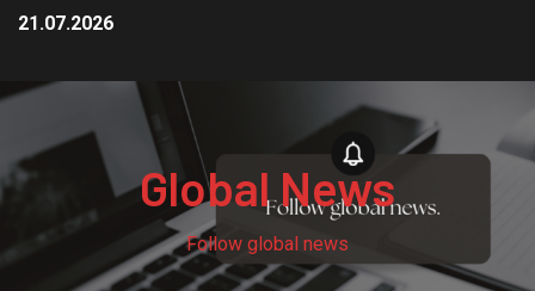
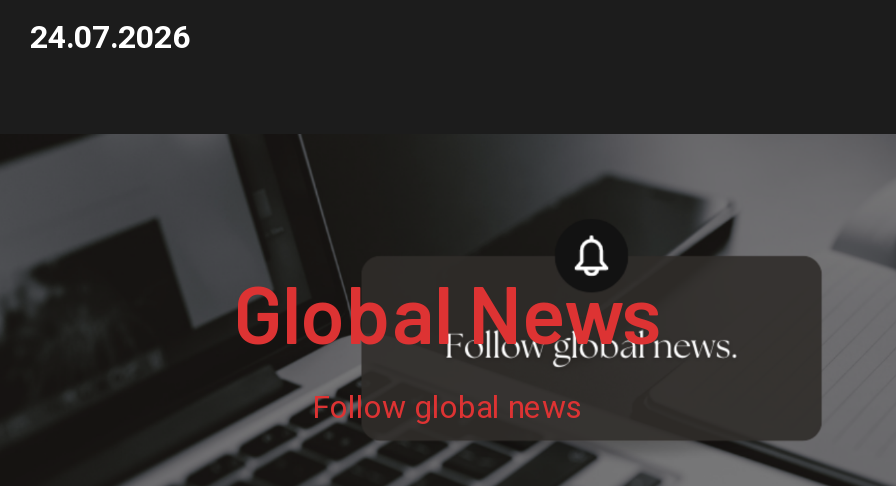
- 21.07.2026
+ 24.07.2026
